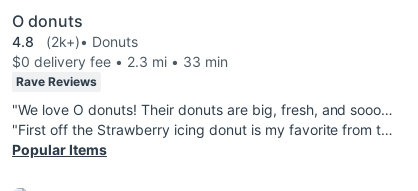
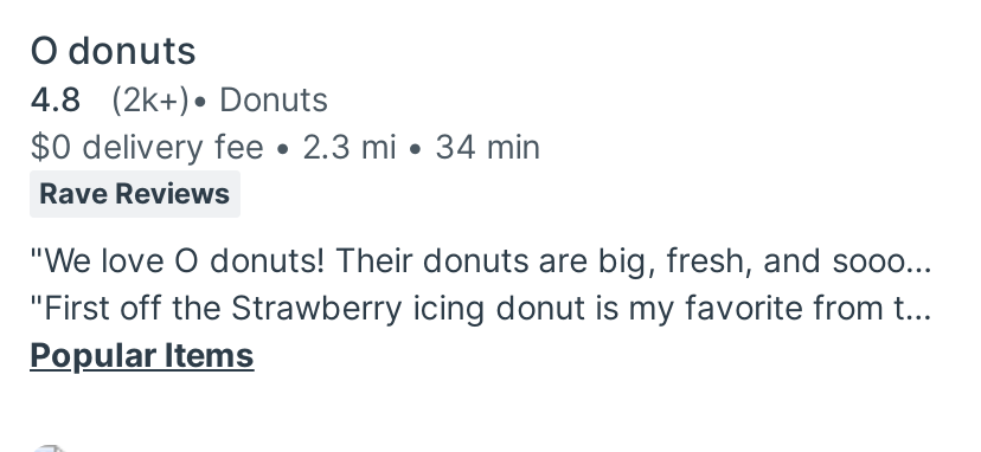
- $0 delivery fee • 2.3 mi • 33 min
+ $0 delivery fee • 2.3 mi • 34 min
